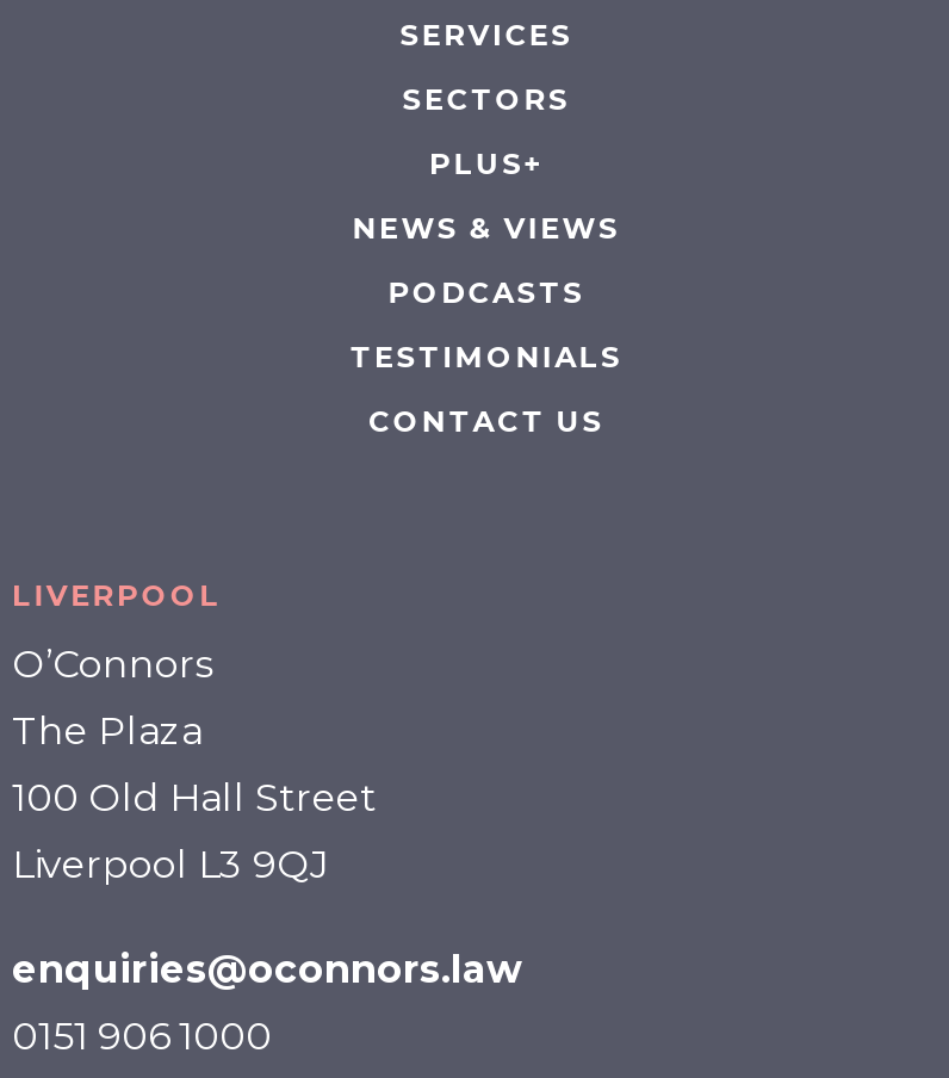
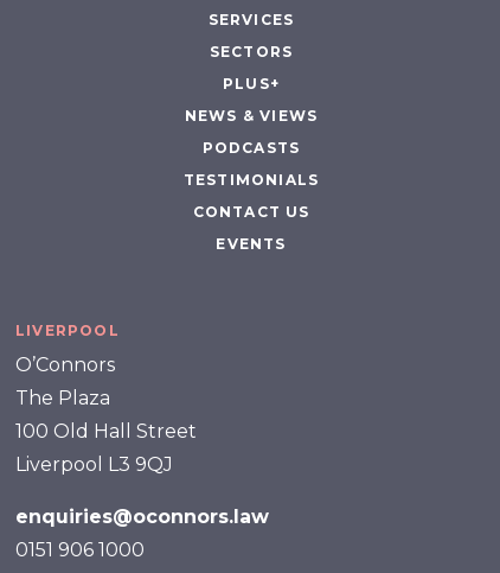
+ EVENTS
